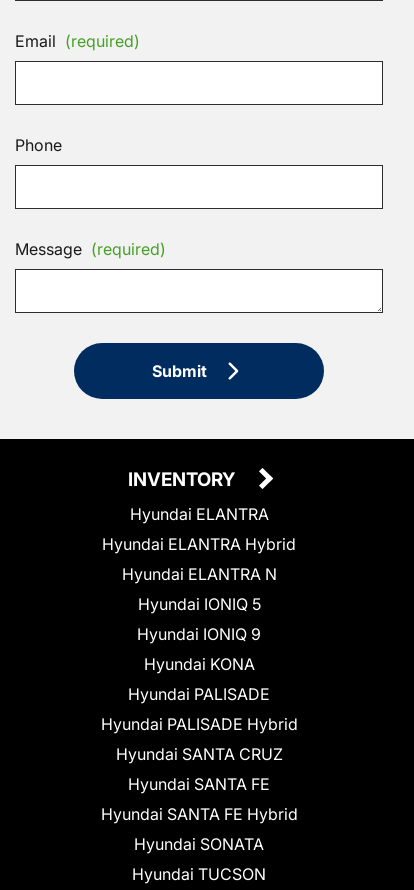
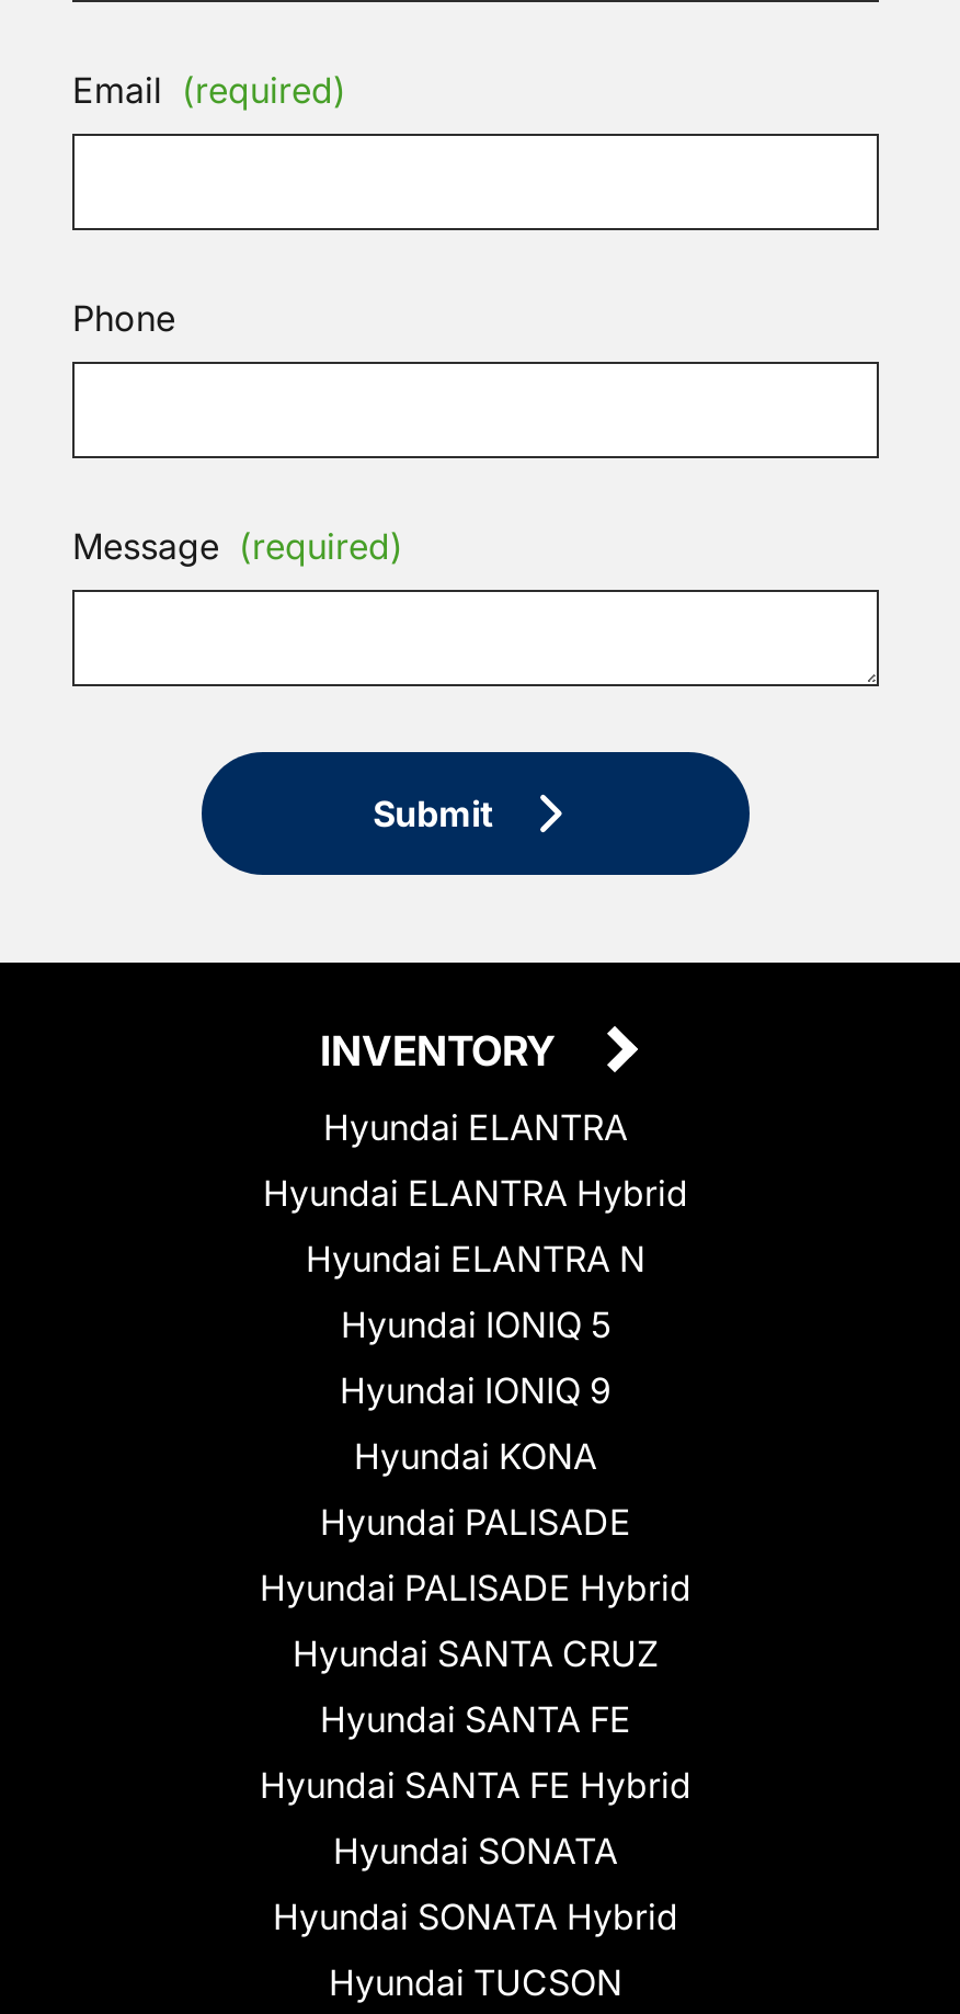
+ Hyundai SONATA Hybrid
